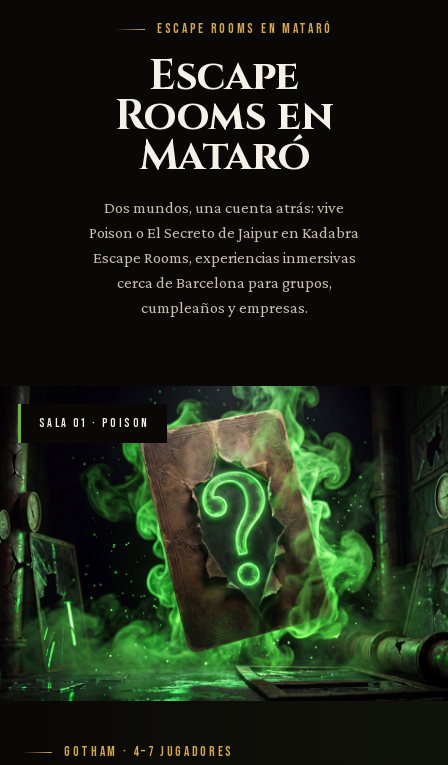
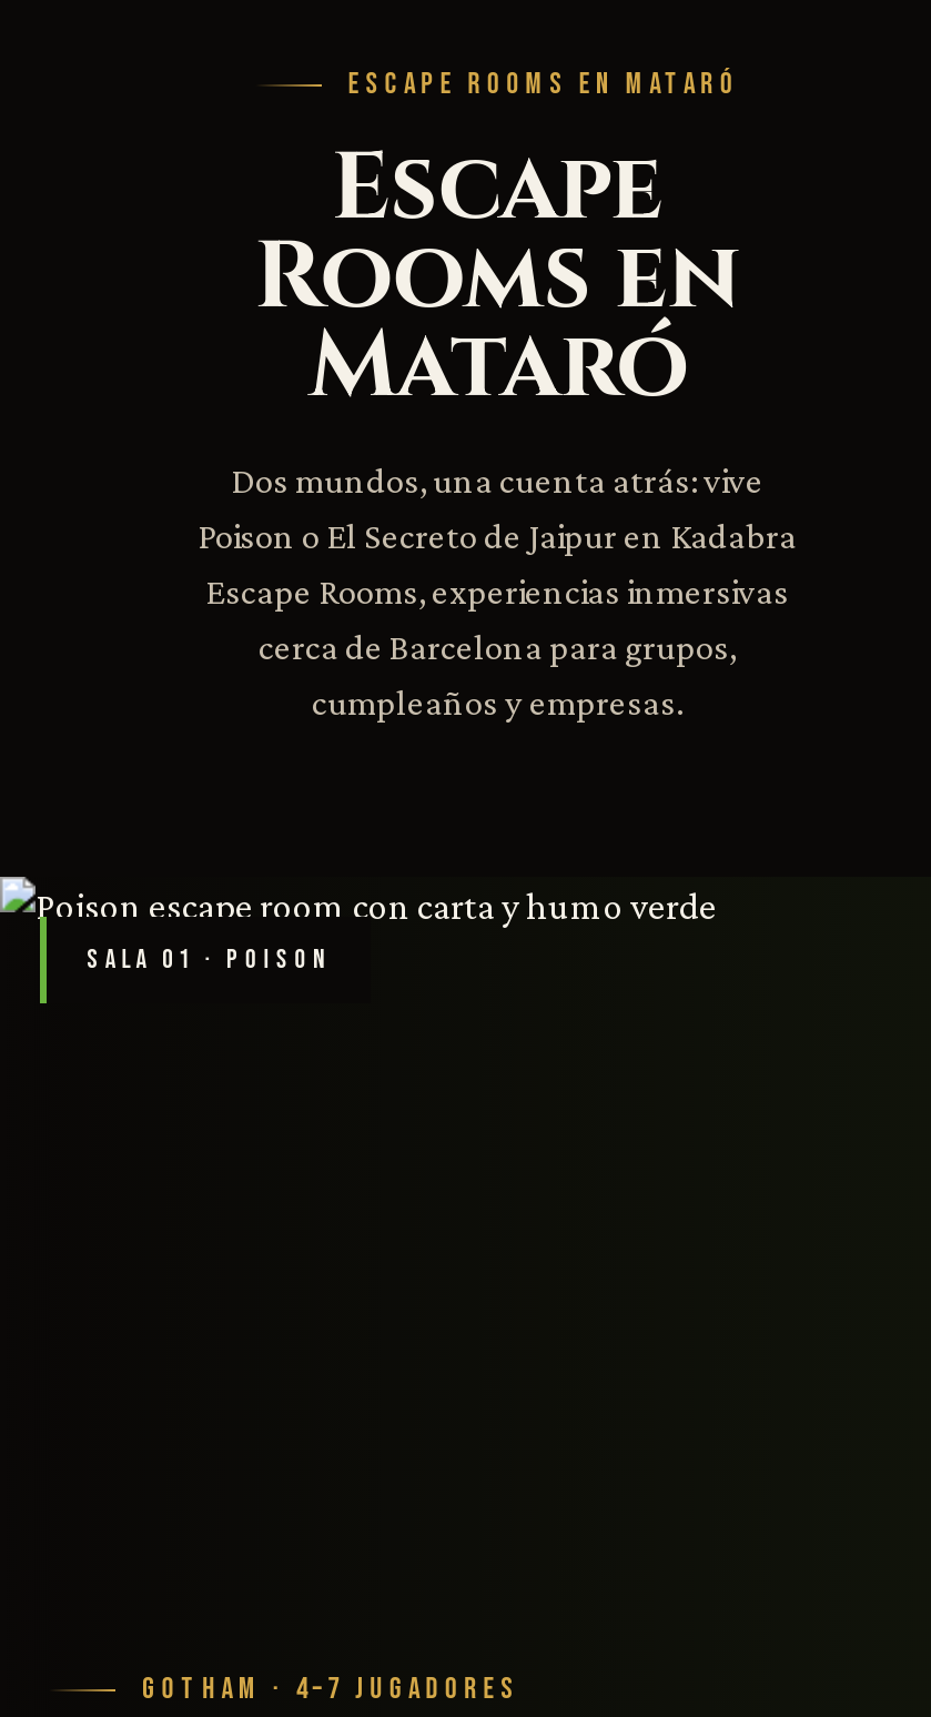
- [image]
